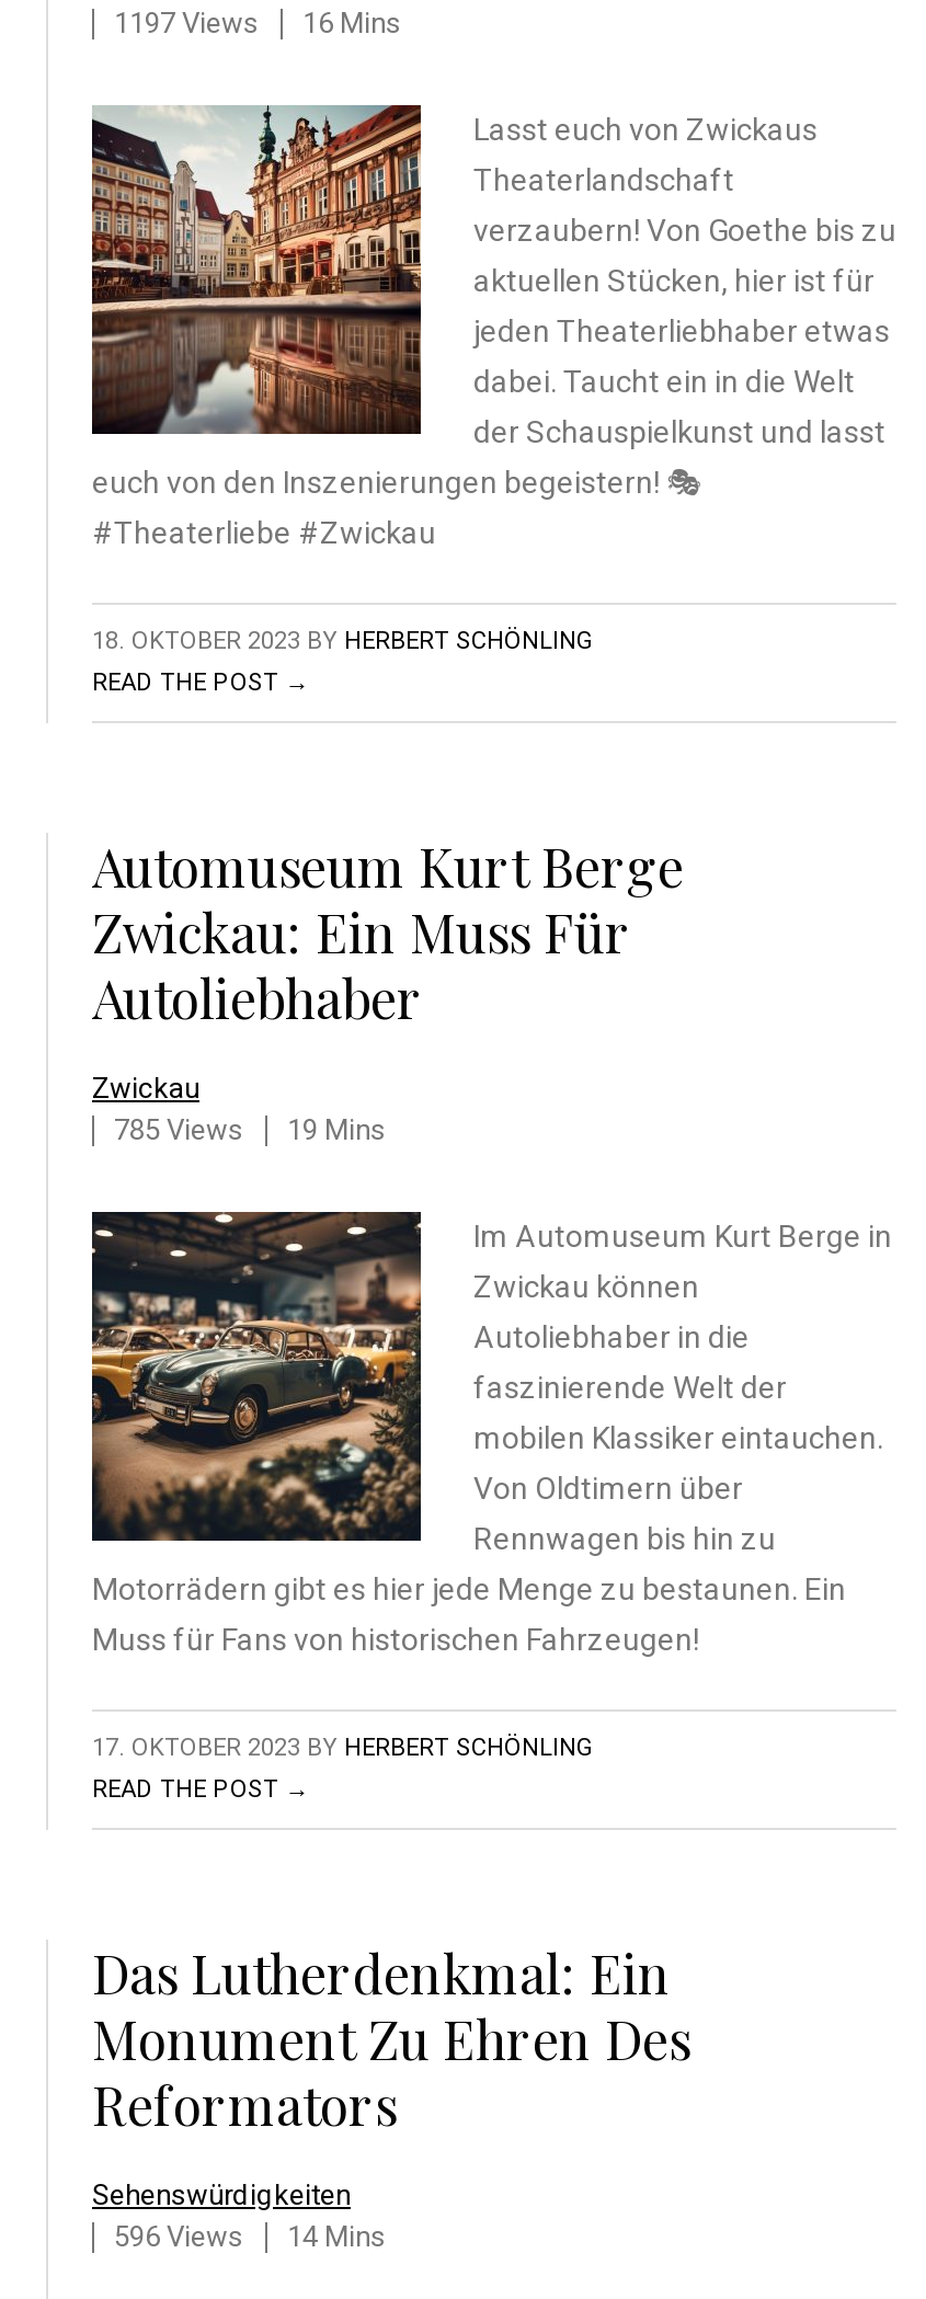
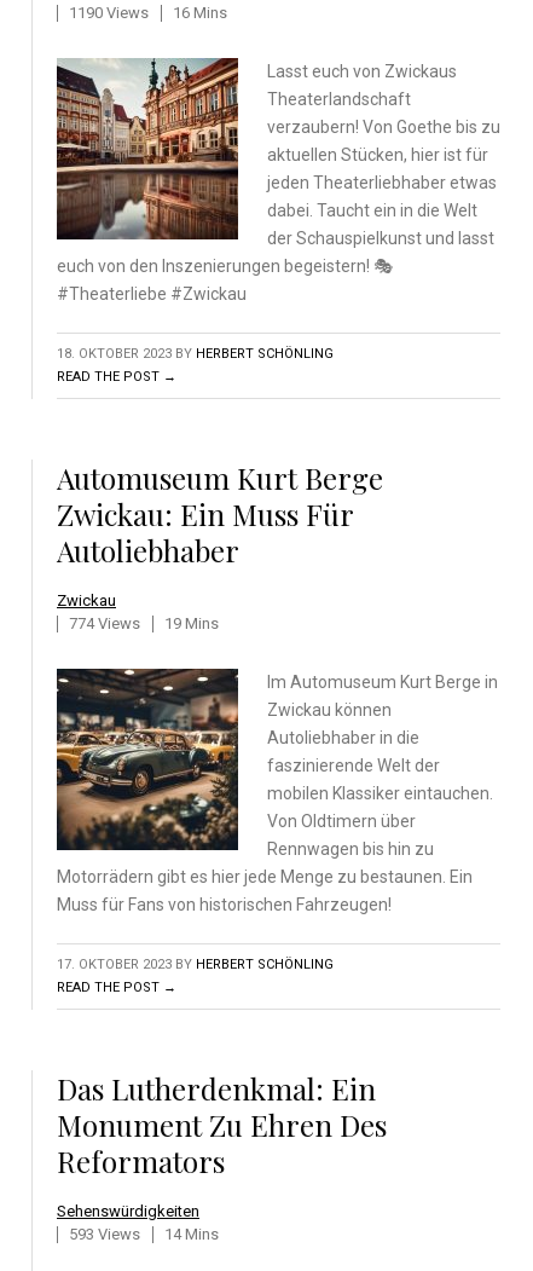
- 1197 Views 16 Mins
+ 1190 Views 16 Mins

- 785 Views 19 Mins
+ 774 Views 19 Mins

- 596 Views 14 Mins
+ 593 Views 14 Mins
